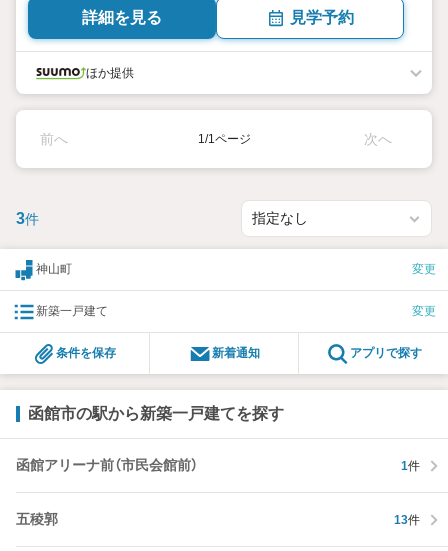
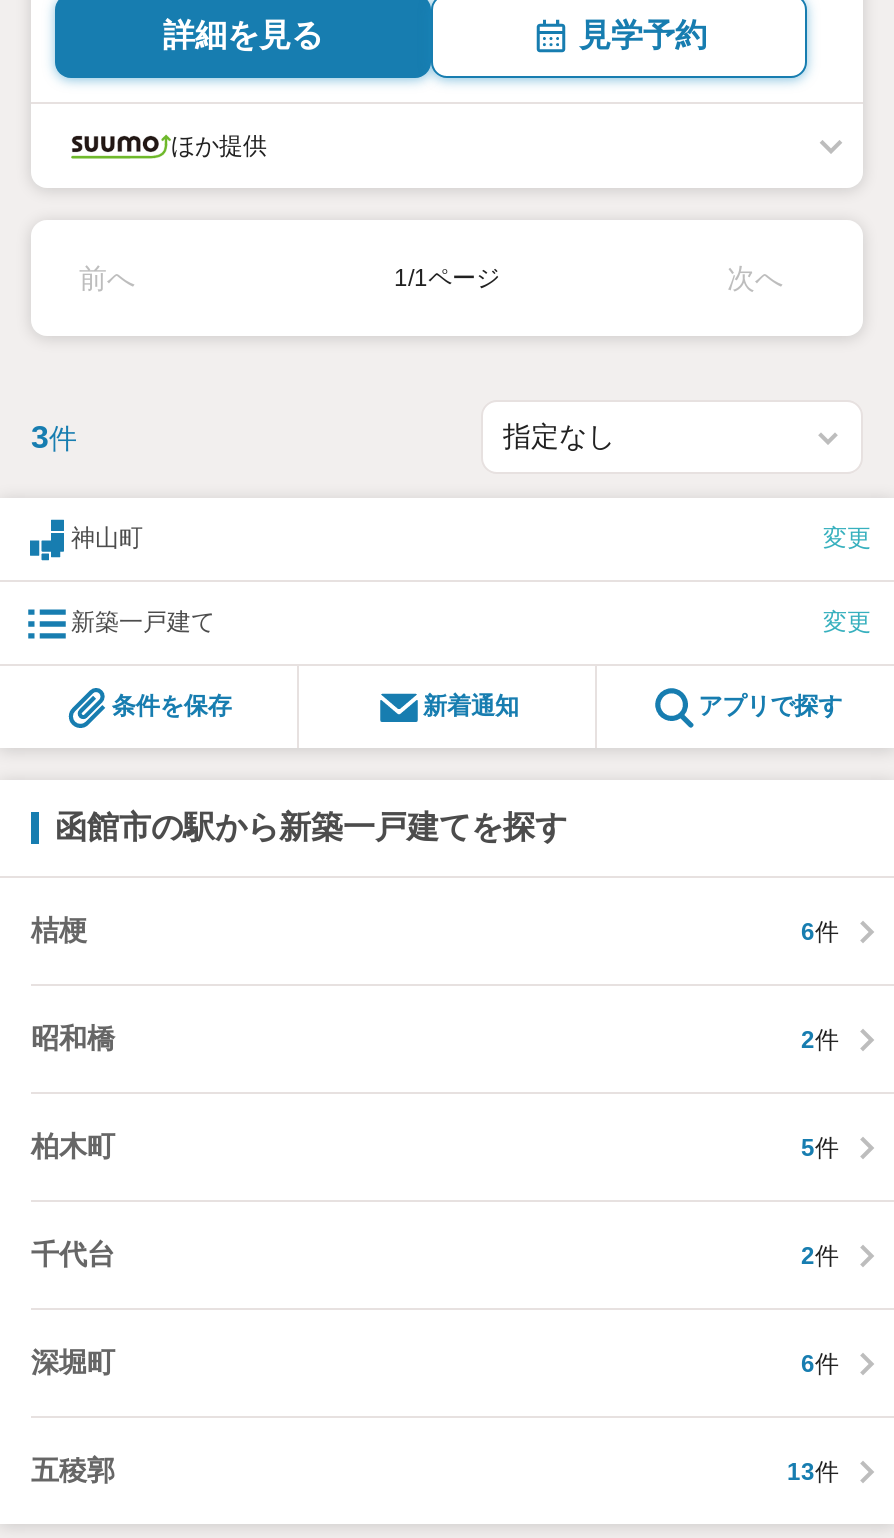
- 函館アリーナ前（市民会館前）
- 1件
+ 桔梗
+ 6件
+ 昭和橋
+ 2件
+ 柏木町
+ 5件
+ 千代台
+ 2件
+ 深堀町
+ 6件
